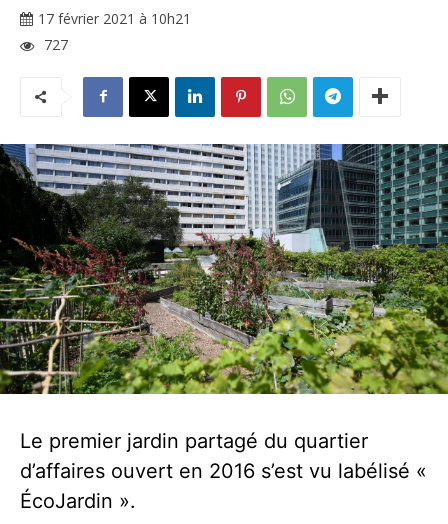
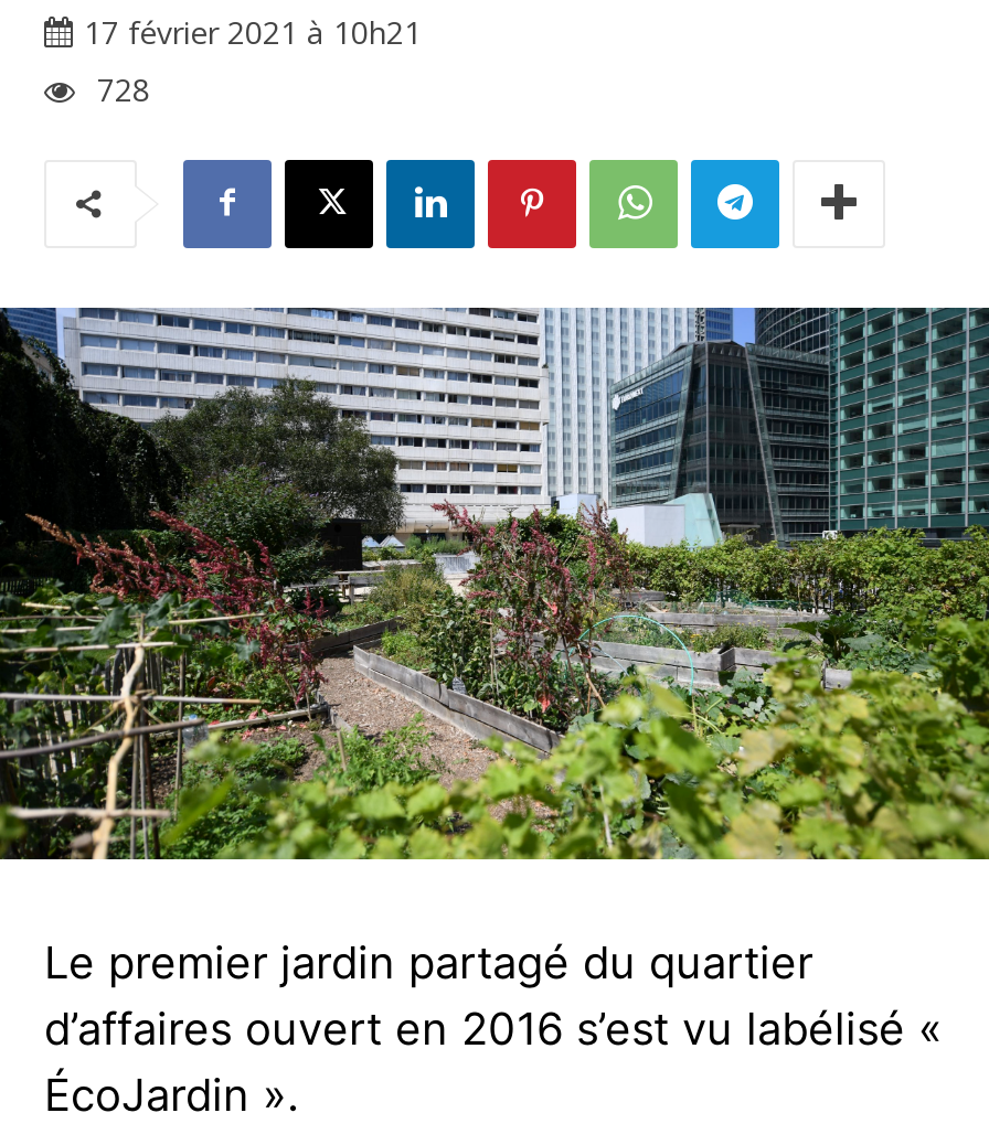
- 727
+ 728
